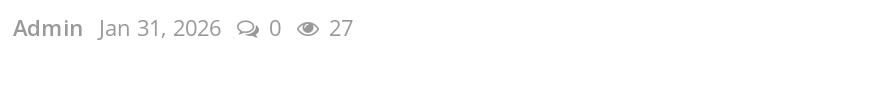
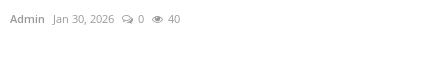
- Admin Jan 31, 2026
+ Admin Jan 30, 2026

- 27
+ 40
